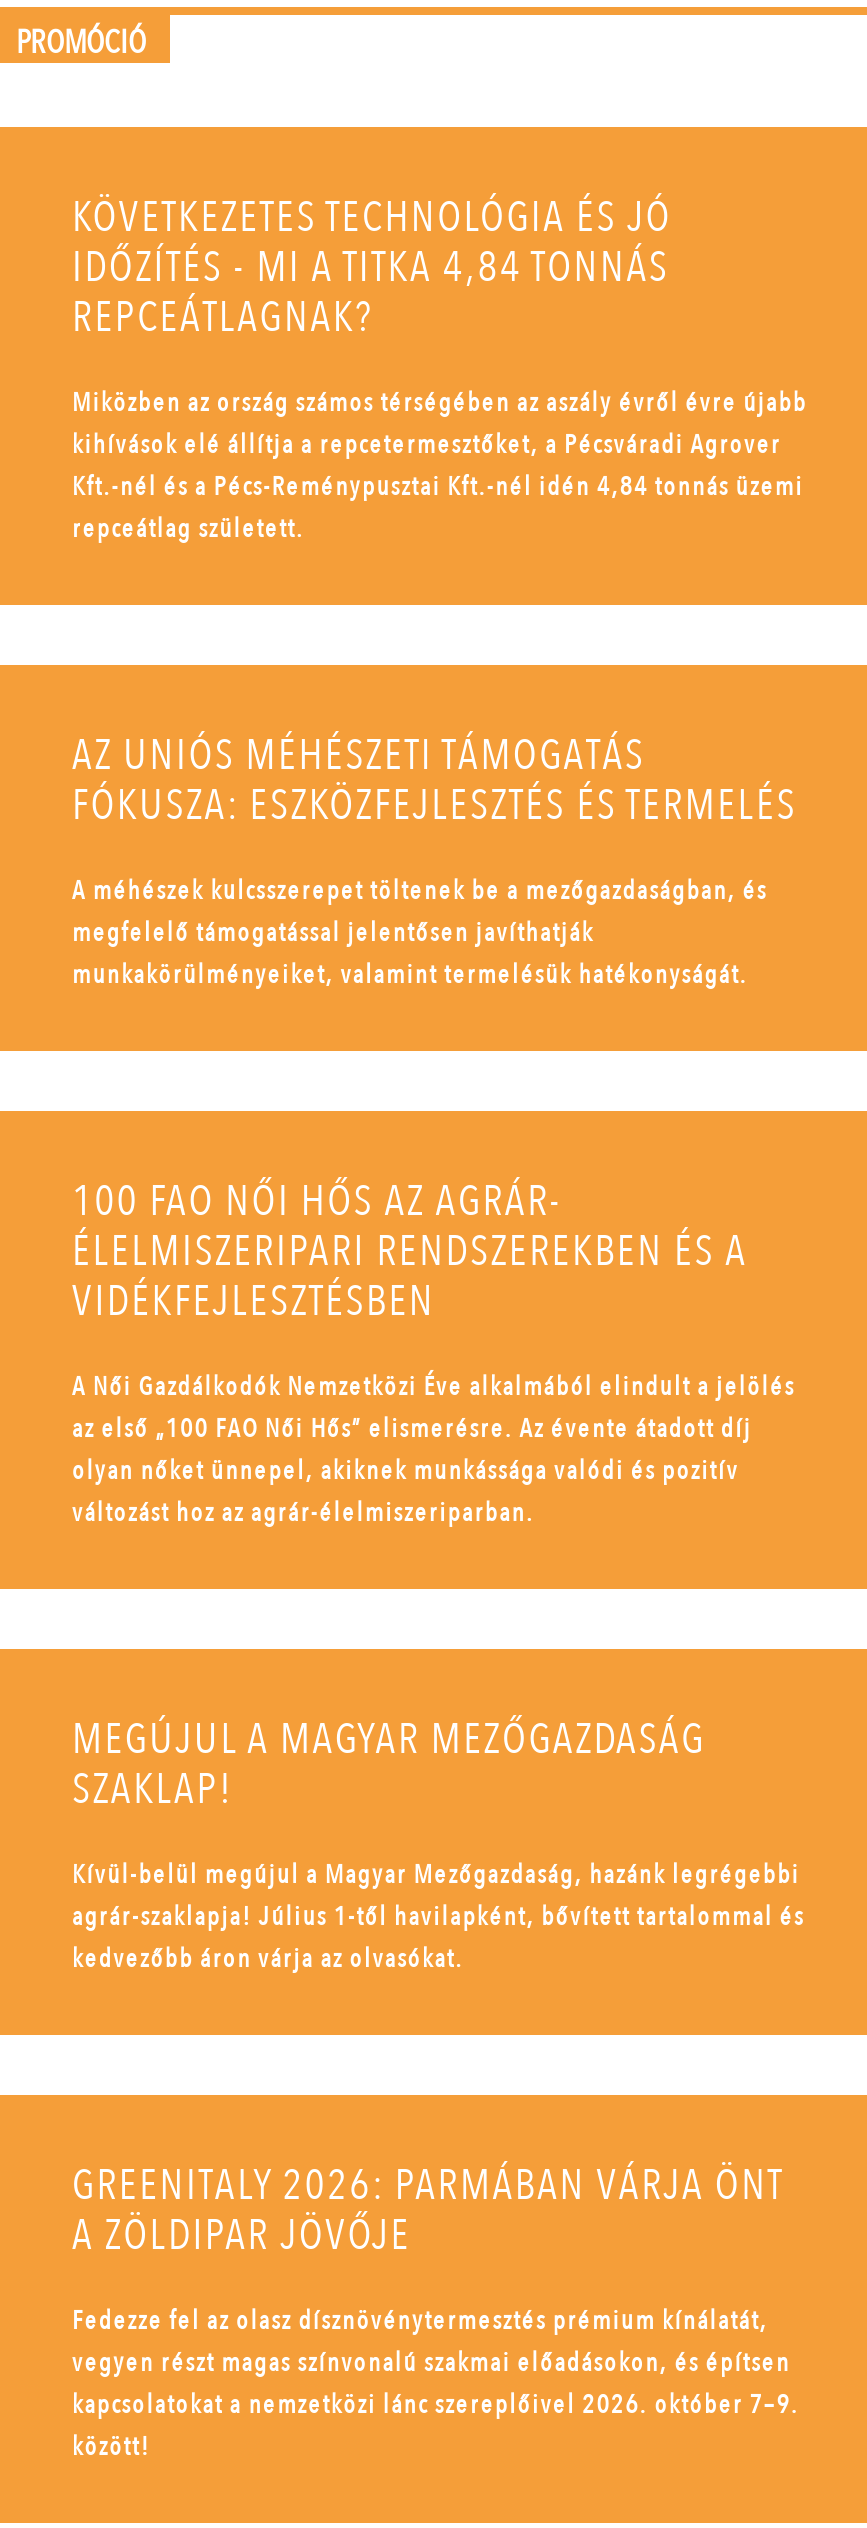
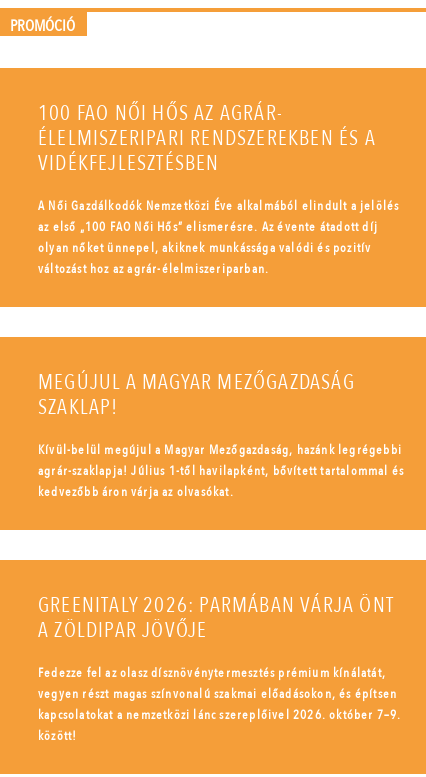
- KÖVETKEZETES TECHNOLÓGIA ÉS JÓ
- IDŐZÍTÉS - MI A TITKA 4,84 TONNÁS
- REPCEÁTLAGNAK?
- Miközben az ország számos térségében az aszály évről évre újabb
- kihívások elé állítja a repcetermesztőket, a Pécsváradi Agrover
- Kft.-nél és a Pécs-Reménypusztai Kft.-nél idén 4,84 tonnás üzemi
- repceátlag született.

- AZ UNIÓS MÉHÉSZETI TÁMOGATÁS
- FÓKUSZA: ESZKÖZFEJLESZTÉS ÉS TERMELÉS
- A méhészek kulcsszerepet töltenek be a mezőgazdaságban, és
- megfelelő támogatással jelentősen javíthatják
- munkakörülményeiket, valamint termelésük hatékonyságát.
